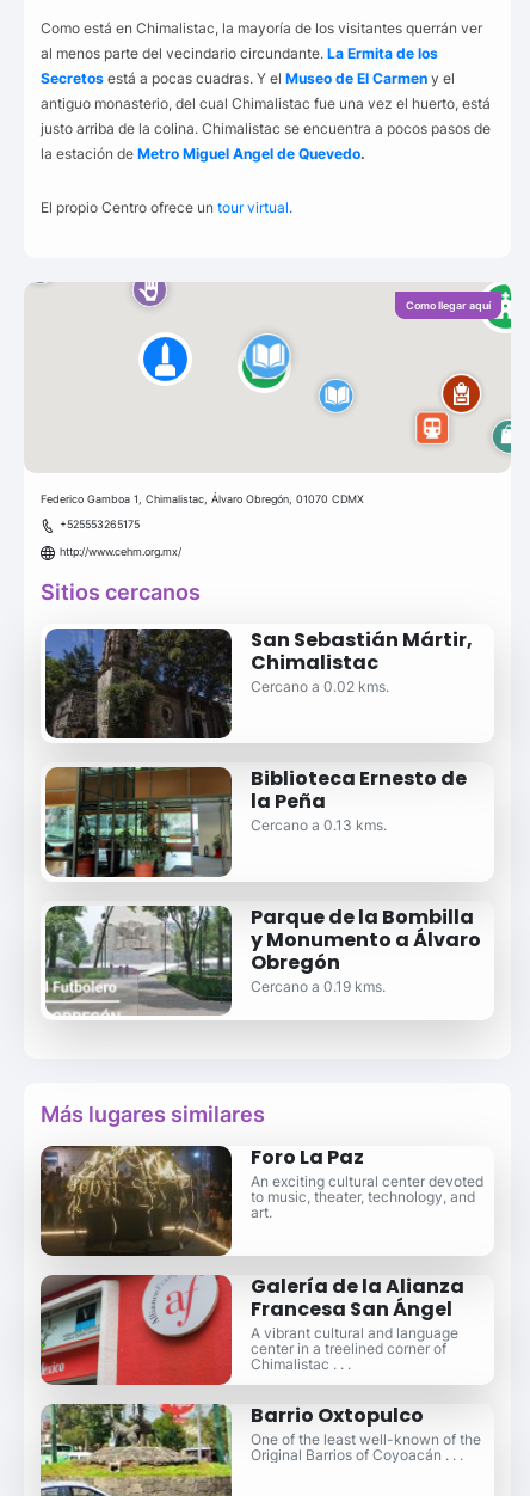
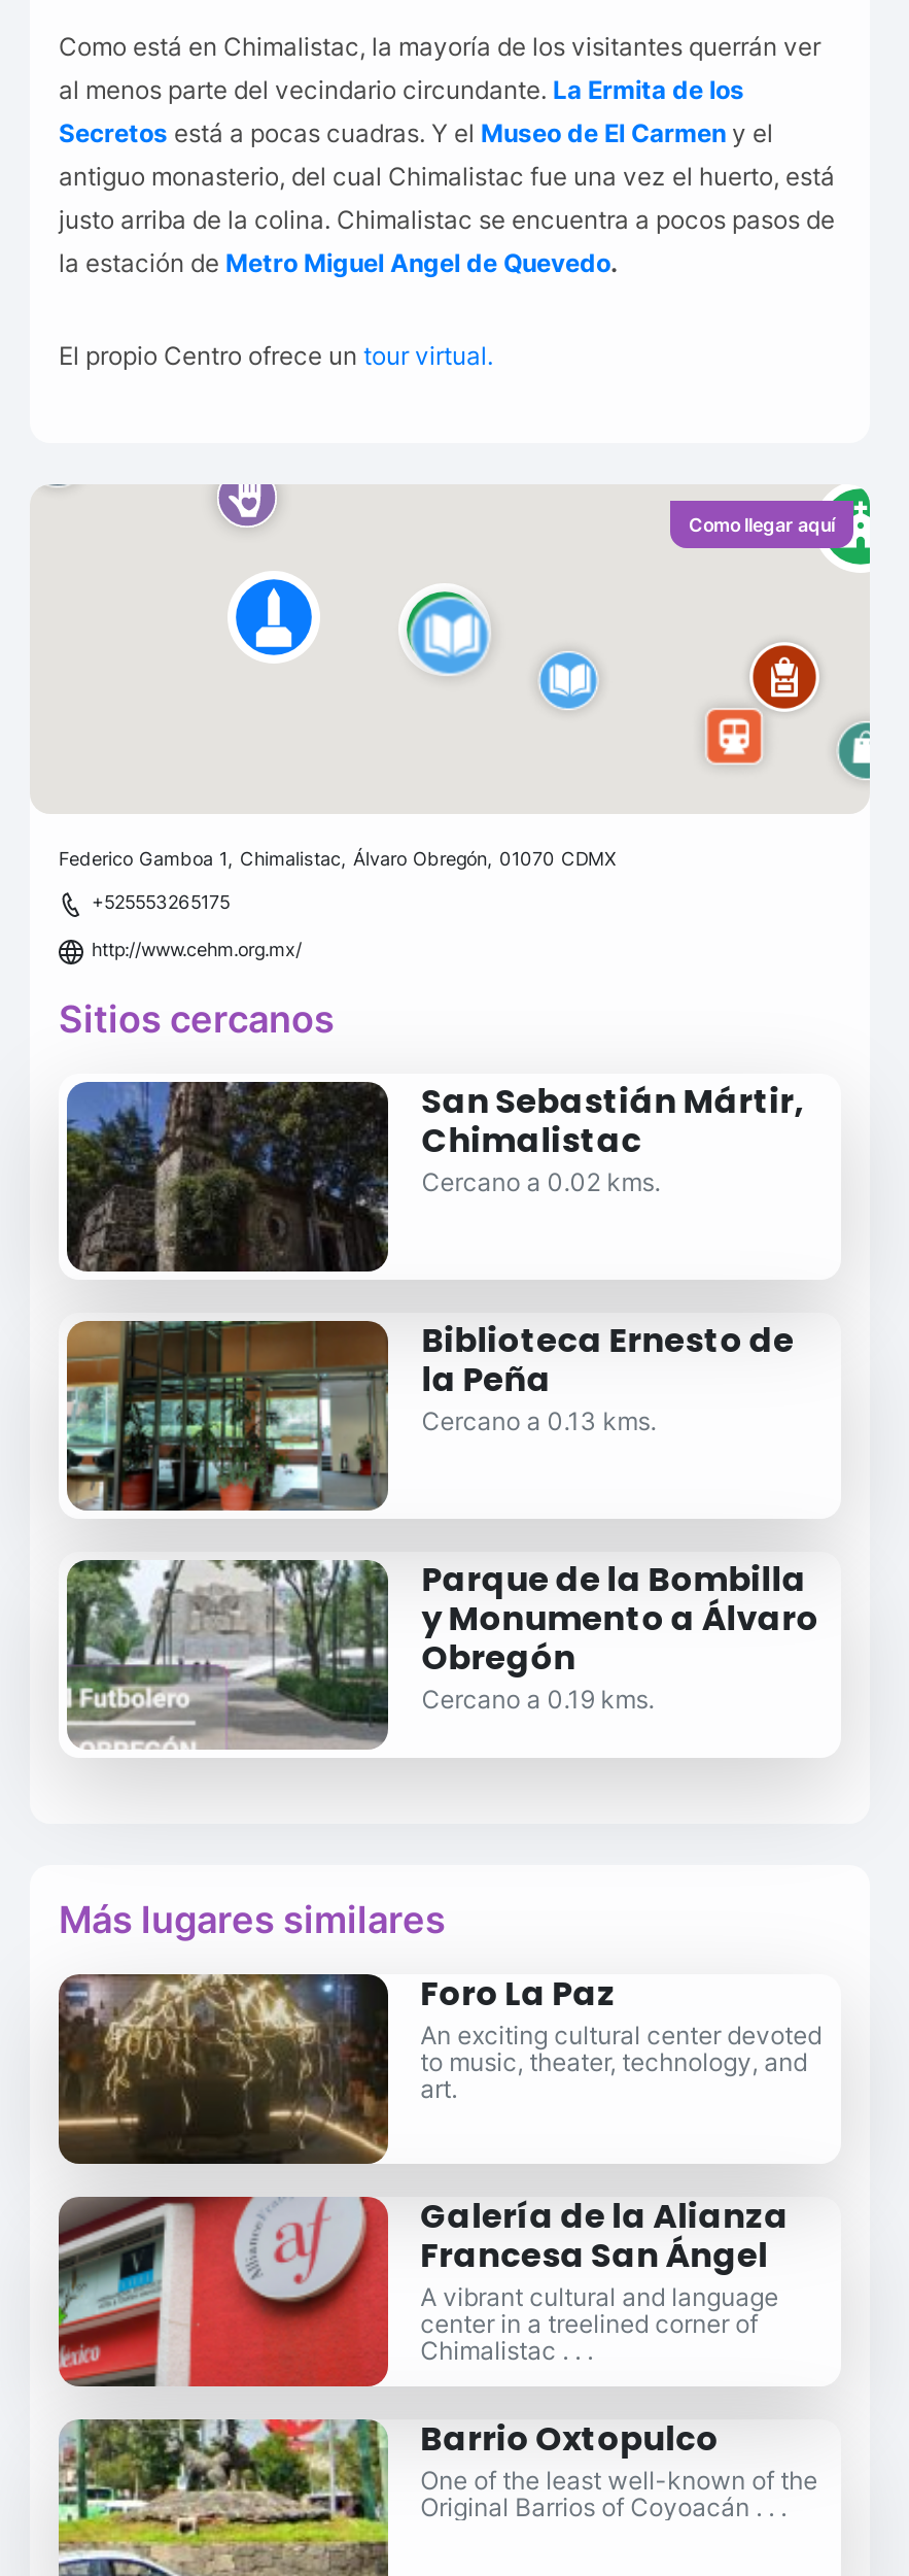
- [image]
+ [image]
